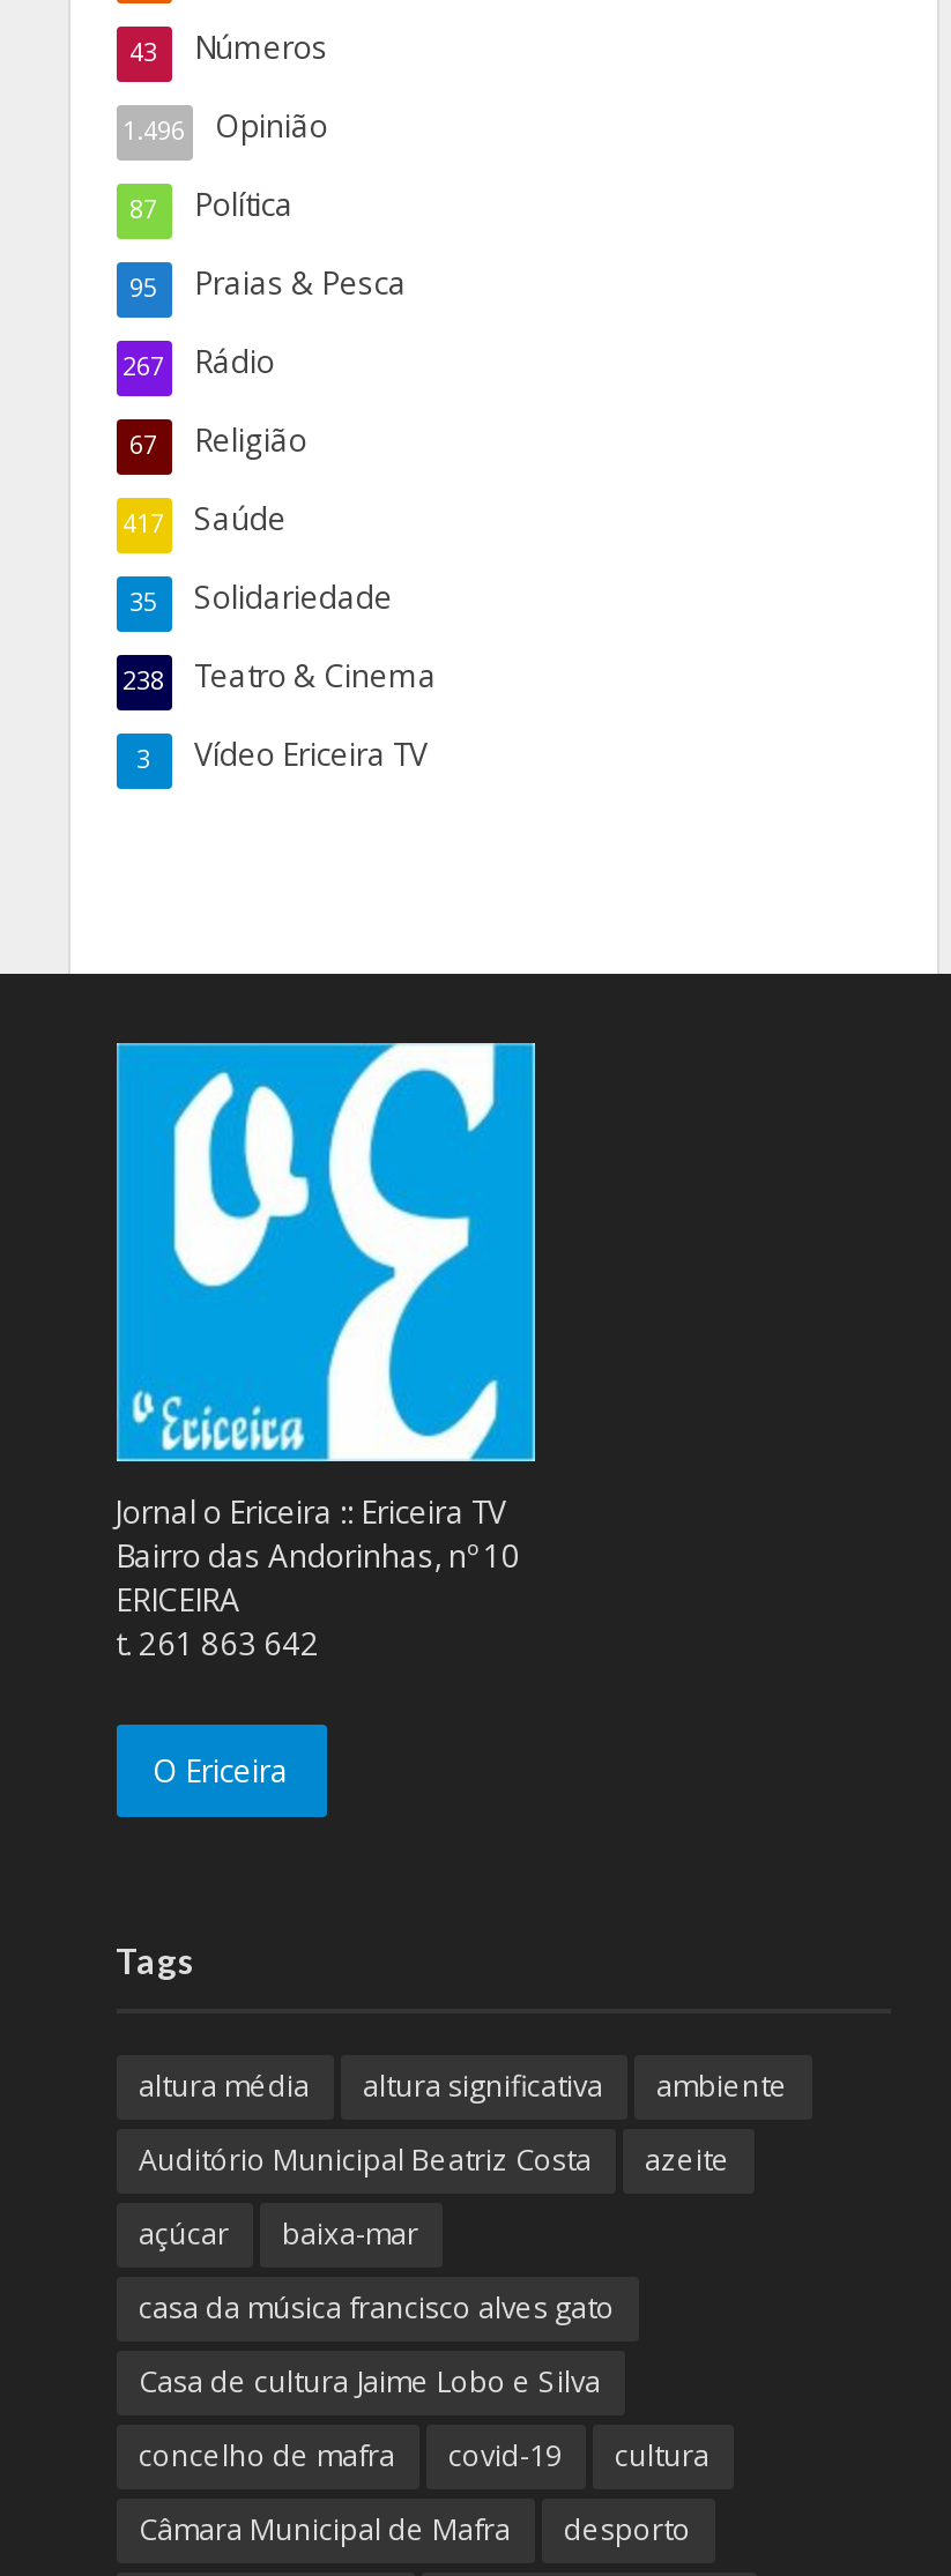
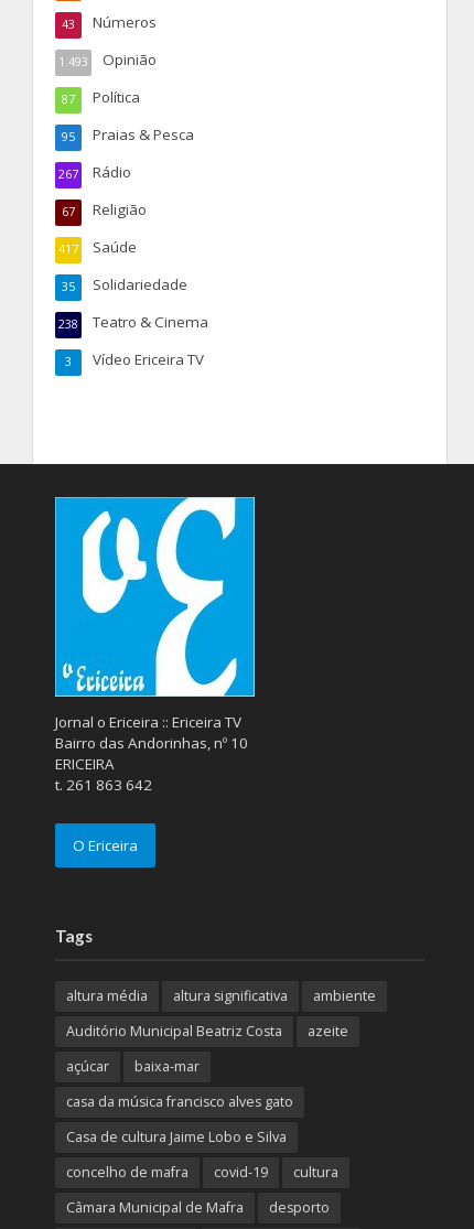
- 1.496 Opinião
+ 1.493 Opinião
